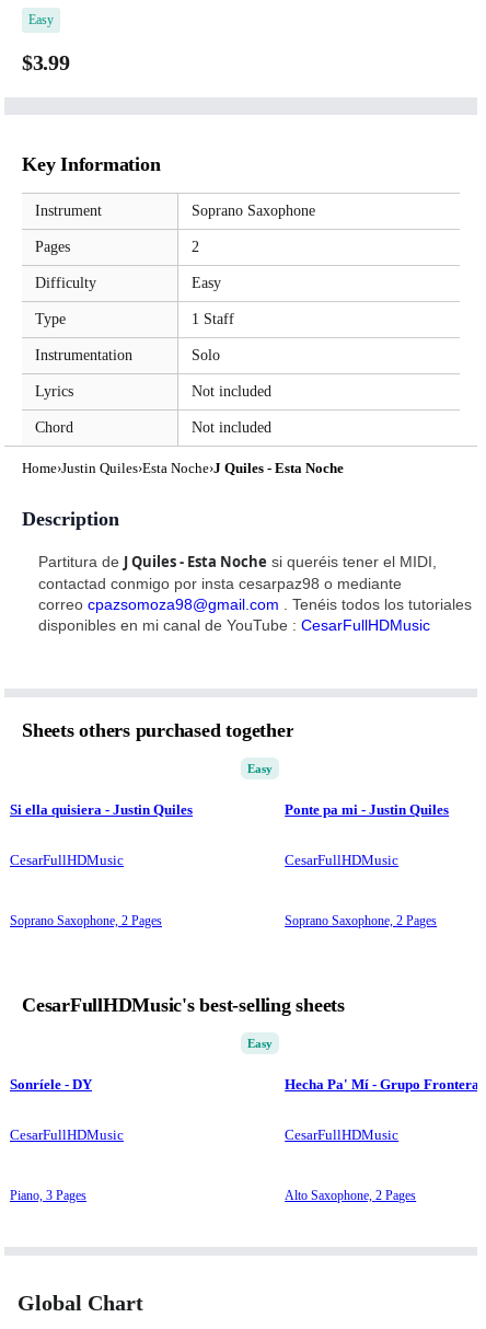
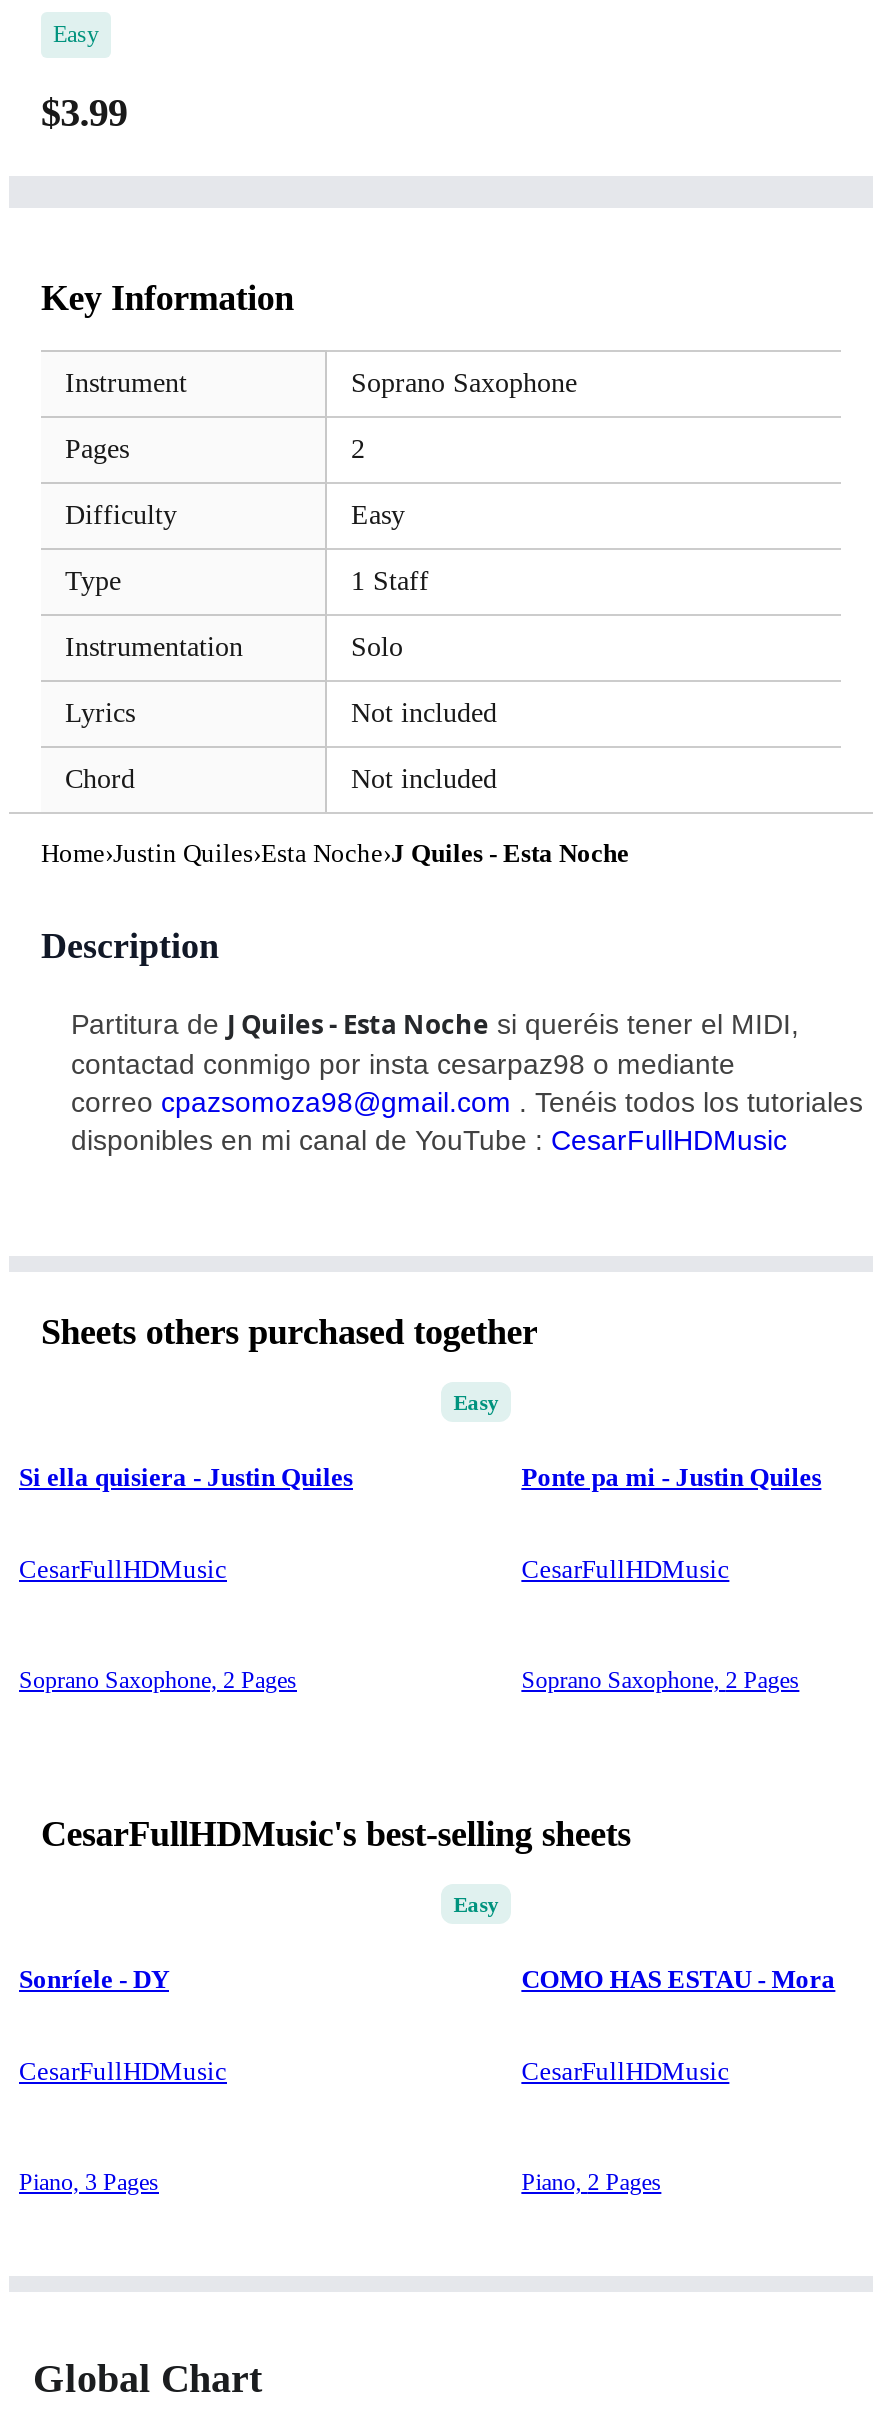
- Hecha Pa' Mí - Grupo Frontera
+ COMO HAS ESTAU - Mora

- Alto Saxophone, 2 Pages
+ Piano, 2 Pages
